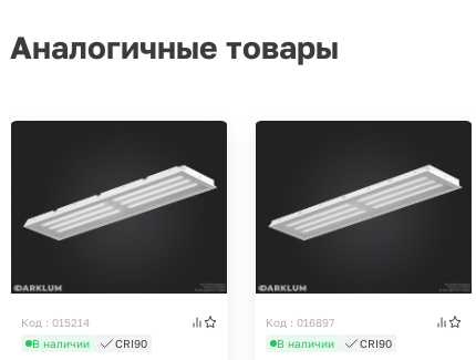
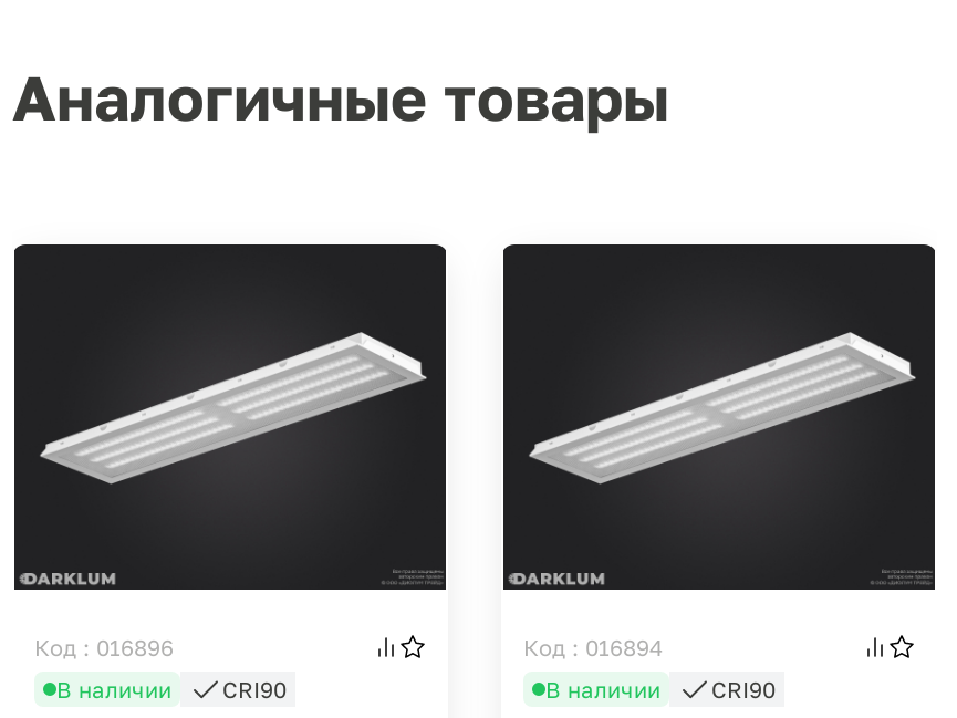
- Код : 015214
+ Код : 016896

- Код : 016897
+ Код : 016894
